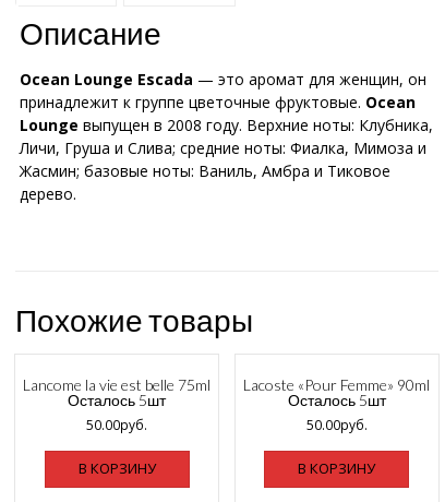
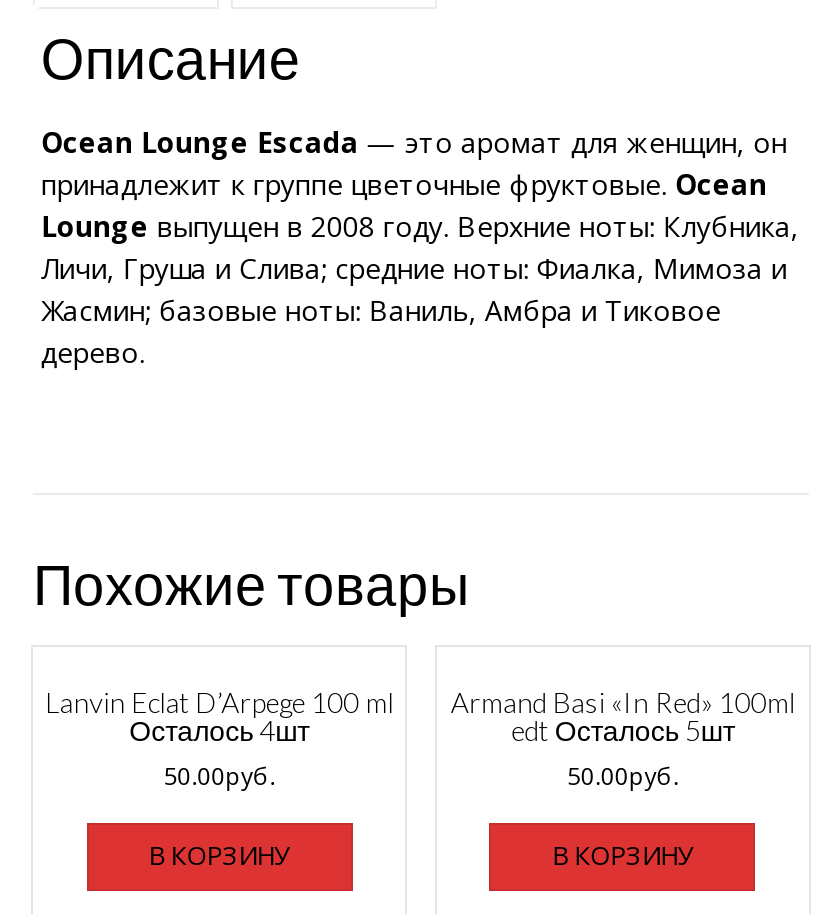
- Lancome la vie est belle 75ml
- Осталось 5шт
+ Lanvin Eclat D’Arpege 100 ml
+ Осталось 4шт

- Lacoste «Pour Femme» 90ml
- Осталось 5шт
+ Armand Basi «In Red» 100ml
+ edt Осталось 5шт
